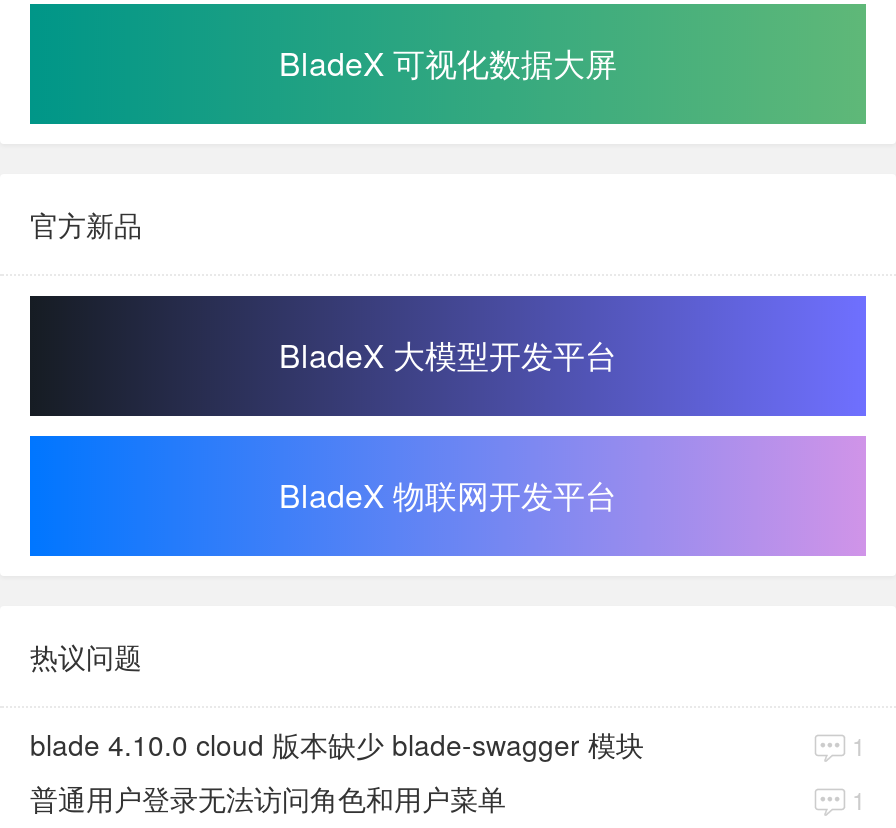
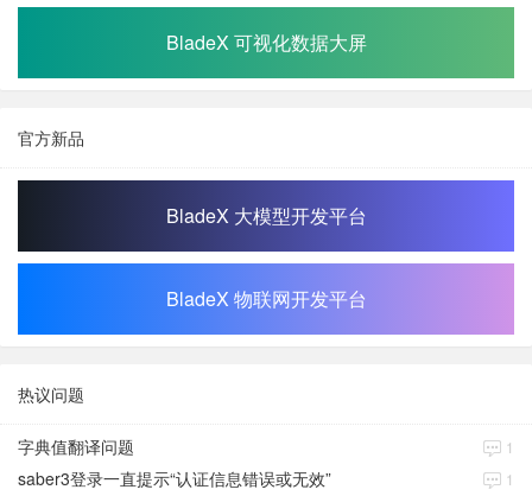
- blade 4.10.0 cloud 版本缺少 blade-swagger 模块
+ 字典值翻译问题

- 普通用户登录无法访问角色和用户菜单
+ saber3登录一直提示“认证信息错误或无效”
